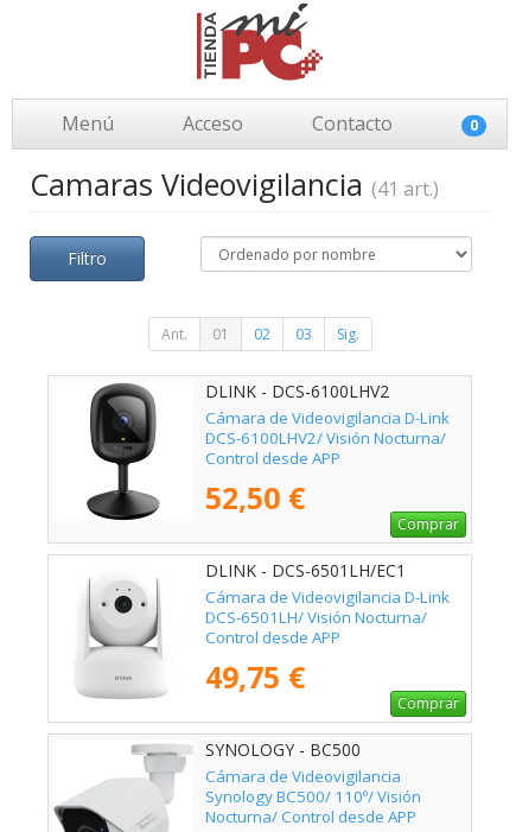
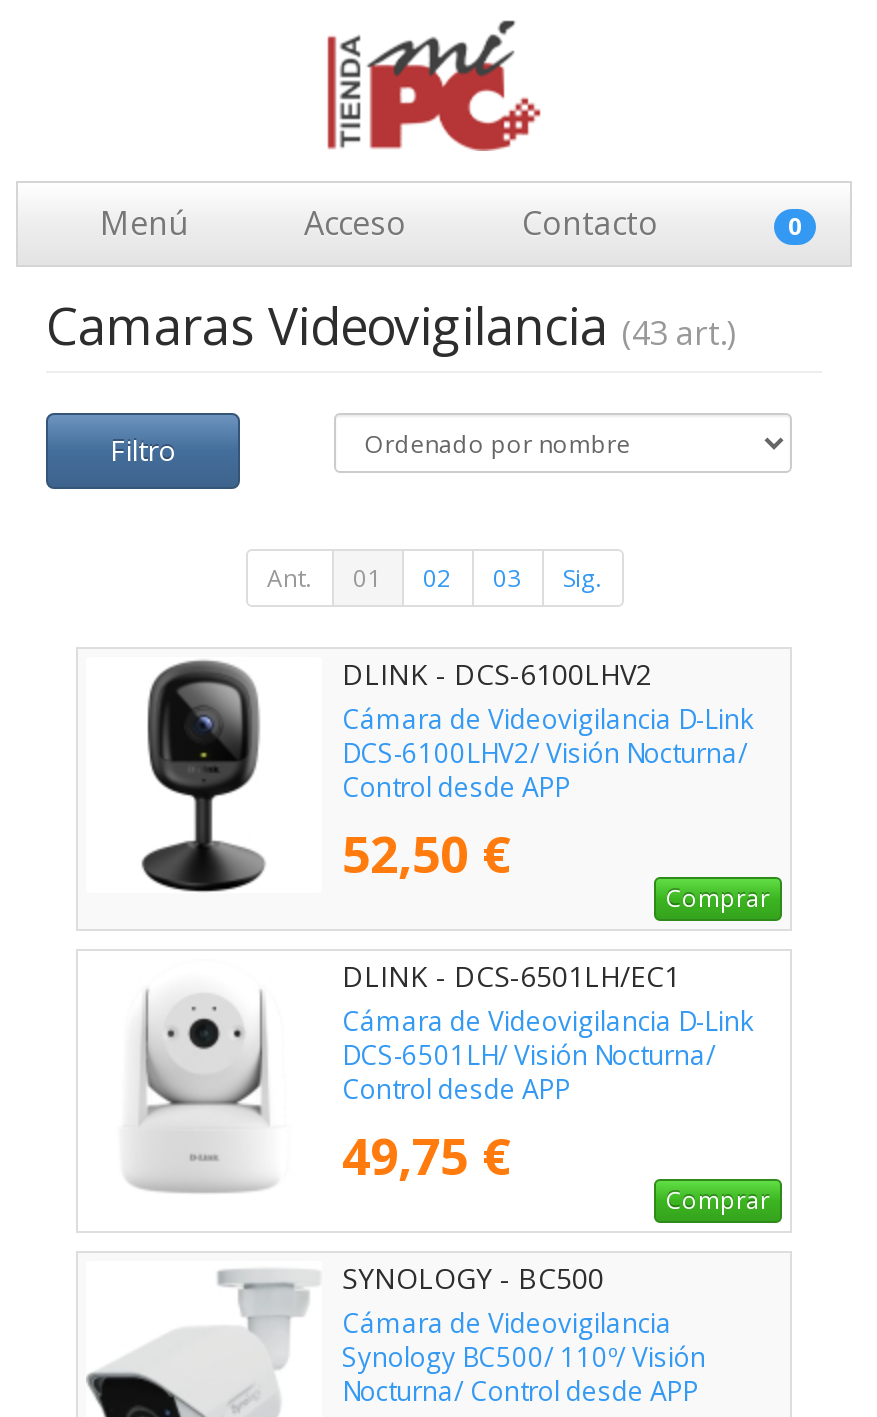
- Camaras Videovigilancia (41 art.)
+ Camaras Videovigilancia (43 art.)
